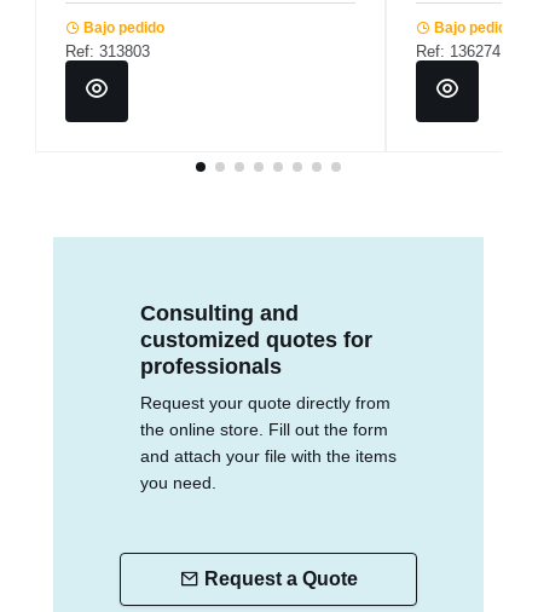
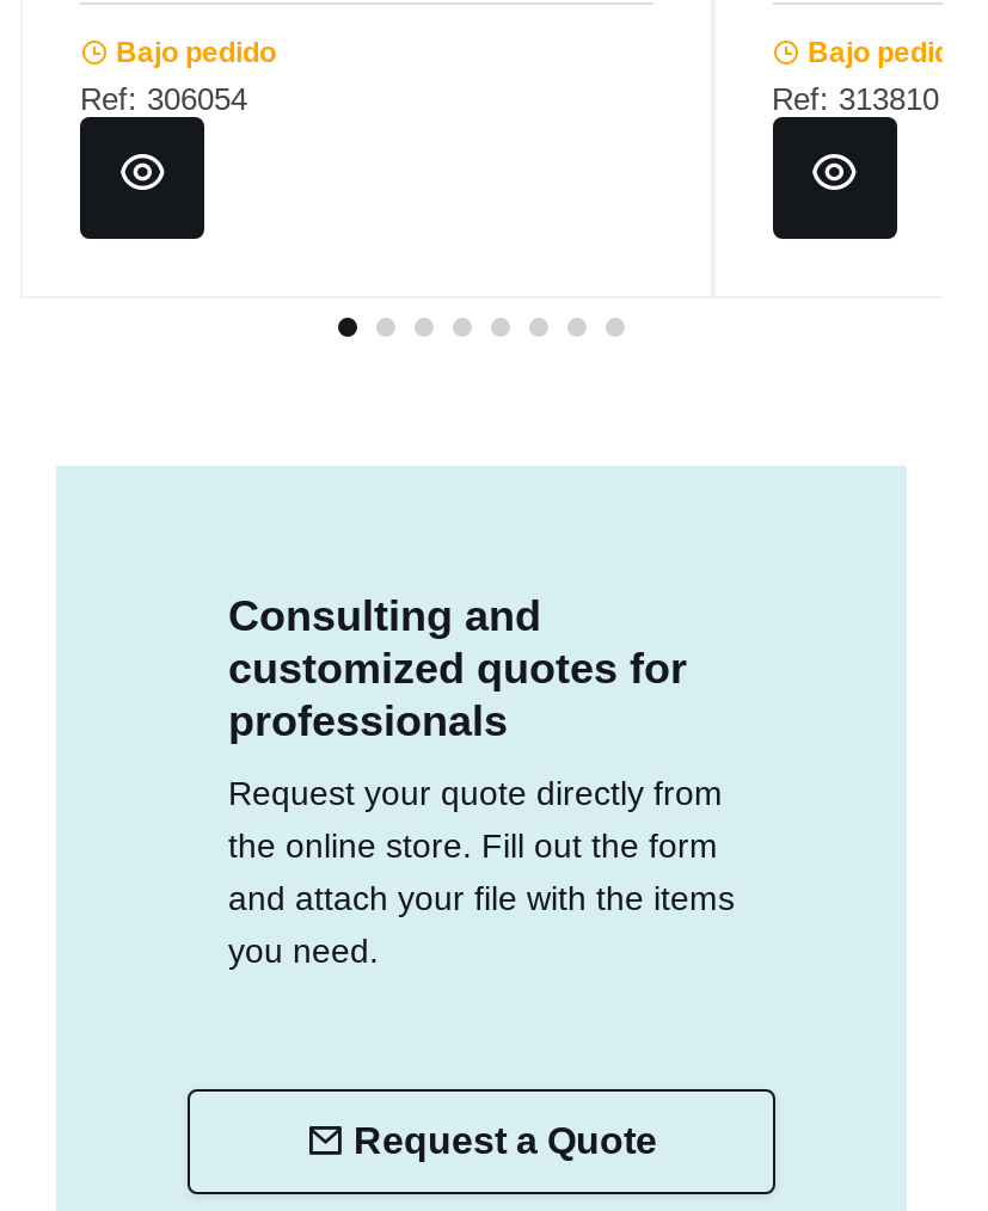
- Ref: 313803
+ Ref: 306054

- Ref: 136274
+ Ref: 313810
